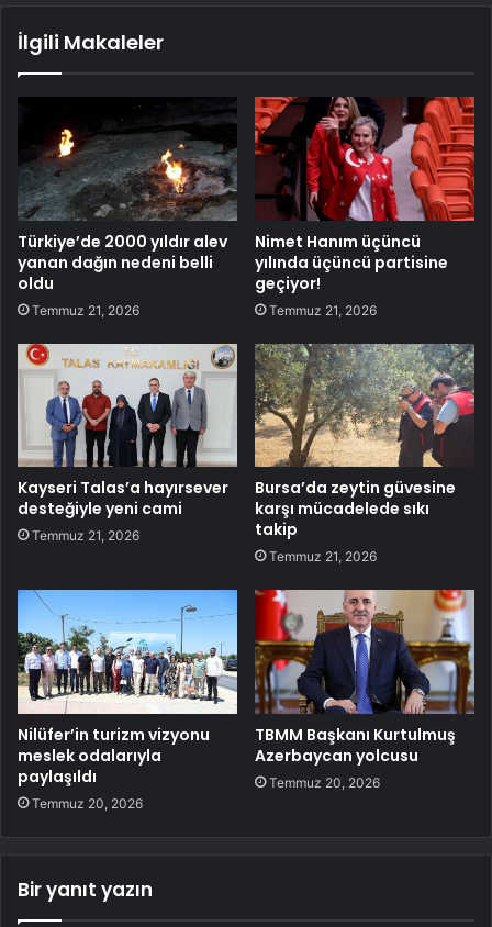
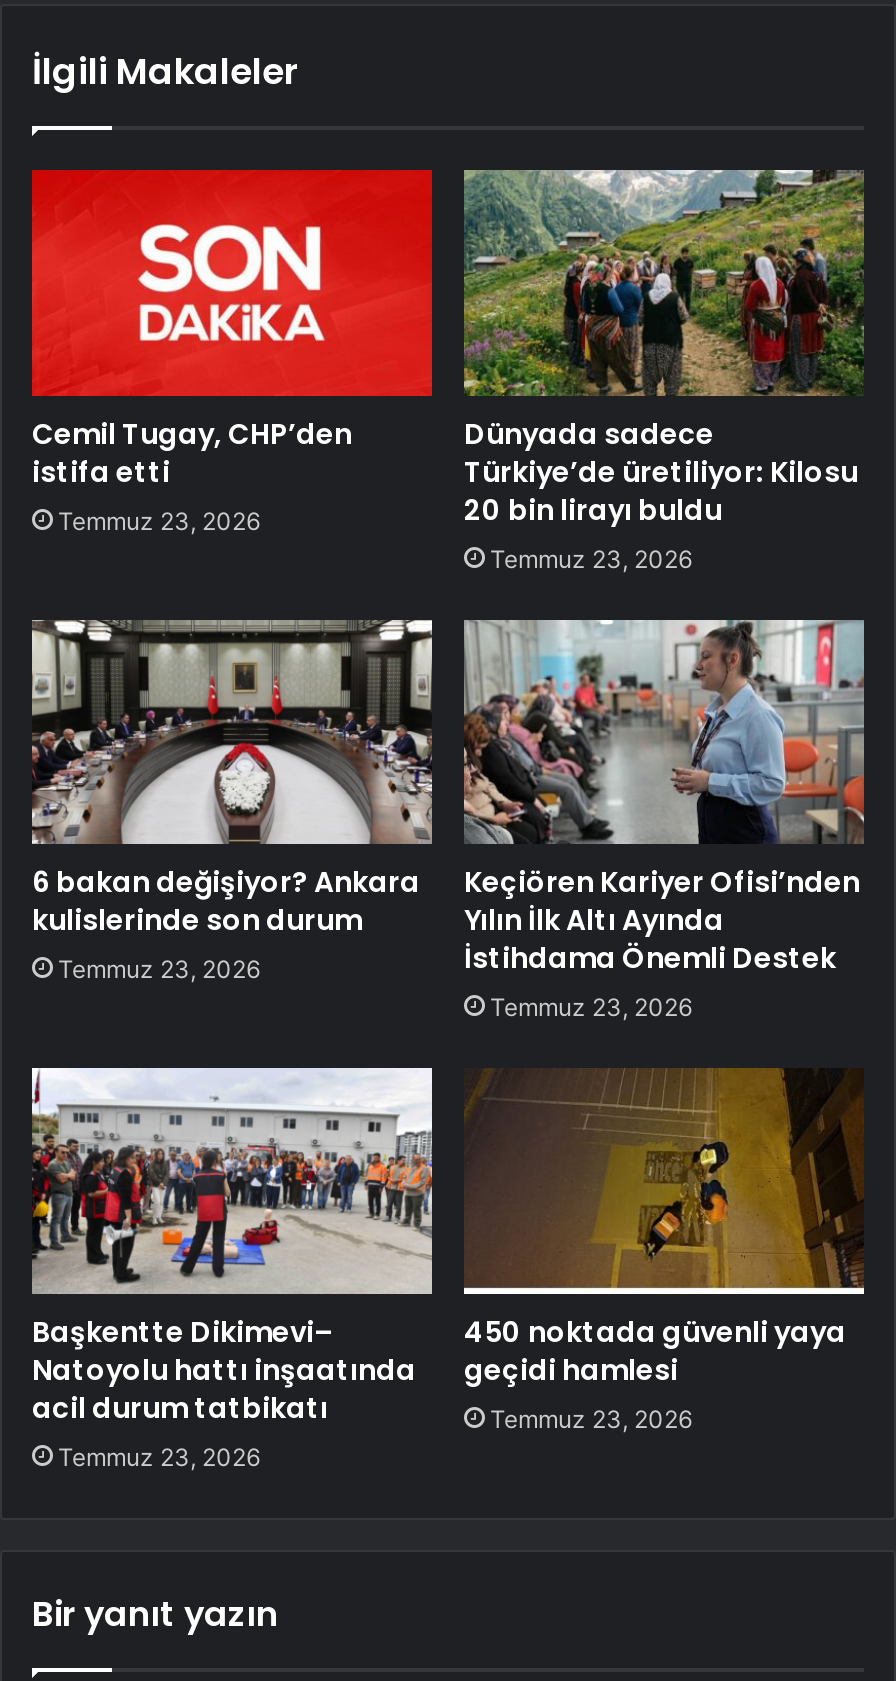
- [image]
- Türkiye’de 2000 yıldır alev
- yanan dağın nedeni belli
- oldu
- Temmuz 21, 2026
+ [image]
+ Cemil Tugay, CHP’den
+ istifa etti
+ Temmuz 23, 2026

- [image]
- Nimet Hanım üçüncü
- yılında üçüncü partisine
- geçiyor!
- Temmuz 21, 2026
+ [image]
+ Dünyada sadece
+ Türkiye’de üretiliyor: Kilosu
+ 20 bin lirayı buldu
+ Temmuz 23, 2026

- [image]
- Kayseri Talas’a hayırsever
- desteğiyle yeni cami
- Temmuz 21, 2026
+ [image]
+ 6 bakan değişiyor? Ankara
+ kulislerinde son durum
+ Temmuz 23, 2026

- [image]
- Bursa’da zeytin güvesine
- karşı mücadelede sıkı
- takip
- Temmuz 21, 2026
+ [image]
+ Keçiören Kariyer Ofisi’nden
+ Yılın İlk Altı Ayında
+ İstihdama Önemli Destek
+ Temmuz 23, 2026

- [image]
- Nilüfer’in turizm vizyonu
- meslek odalarıyla
- paylaşıldı
- Temmuz 20, 2026
+ [image]
+ Başkentte Dikimevi–
+ Natoyolu hattı inşaatında
+ acil durum tatbikatı
+ Temmuz 23, 2026

- [image]
- TBMM Başkanı Kurtulmuş
- Azerbaycan yolcusu
- Temmuz 20, 2026
+ [image]
+ 450 noktada güvenli yaya
+ geçidi hamlesi
+ Temmuz 23, 2026
